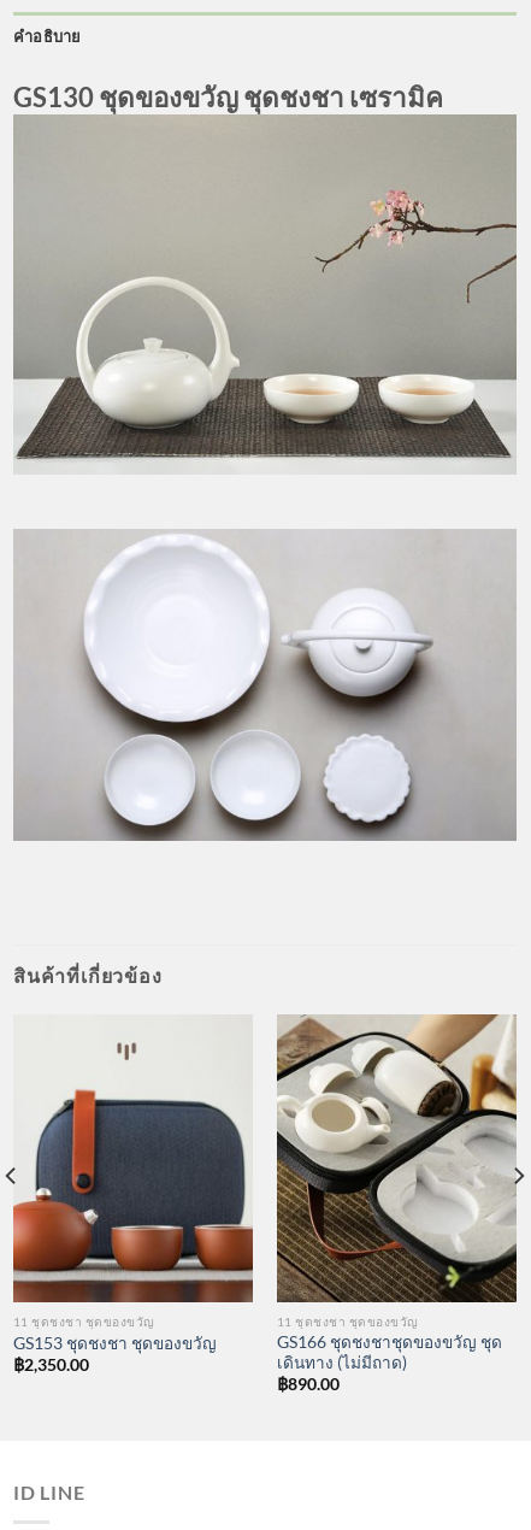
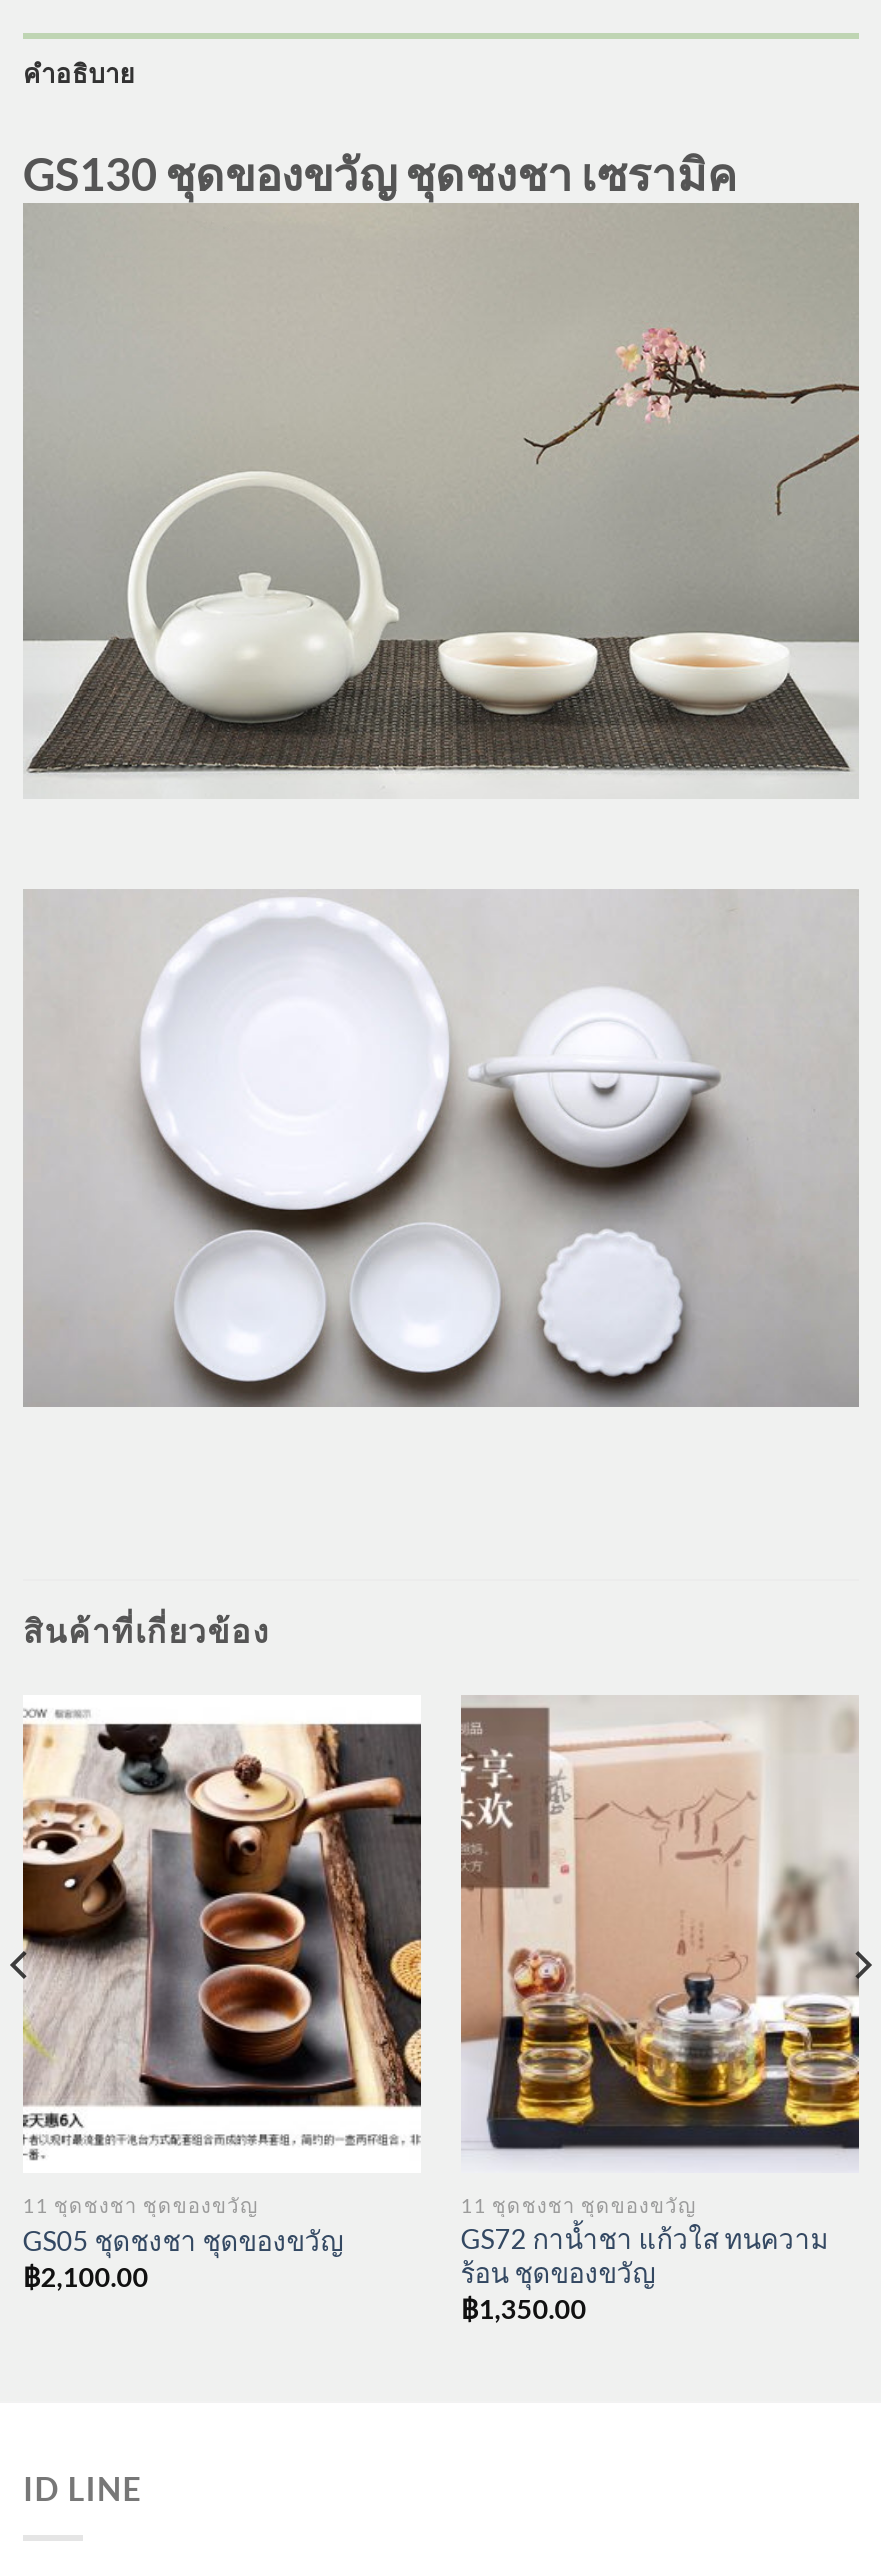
- [image]
- GS153 ชุดชงชา ชุดของขวัญ
+ [image]
+ GS05 ชุดชงชา ชุดของขวัญ

- [image]
- GS166 ชุดชงชาชุดของขวัญ ชุด
- เดินทาง (ไม่มีถาด)
- ฿890.00
+ [image]
+ GS72 กาน้ำชา แก้วใส ทนความ
+ ร้อน ชุดของขวัญ
+ ฿1,350.00

- ฿2,350.00
+ ฿2,100.00
